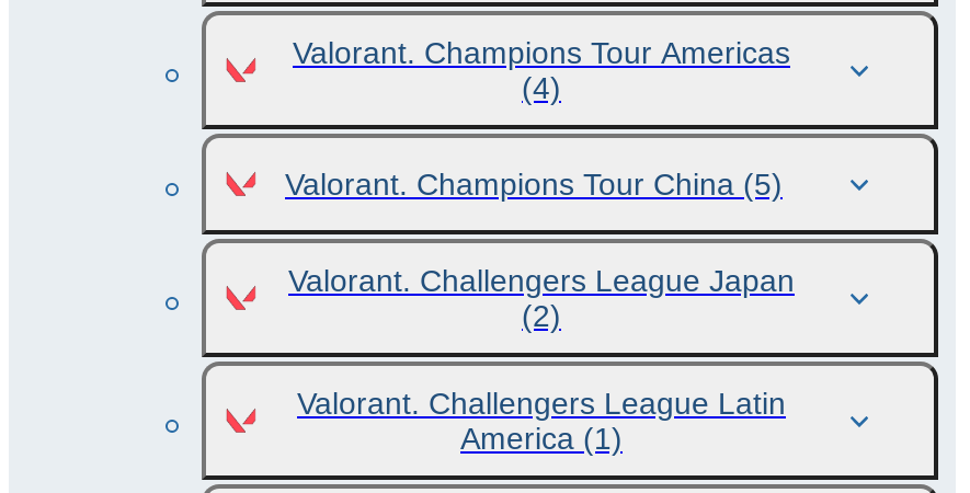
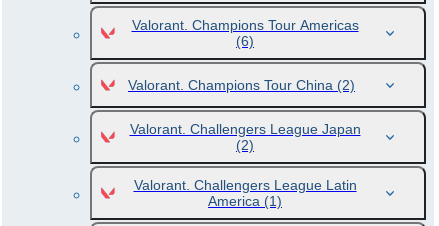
- (4)
+ (6)

- Valorant. Champions Tour China (5)
+ Valorant. Champions Tour China (2)
